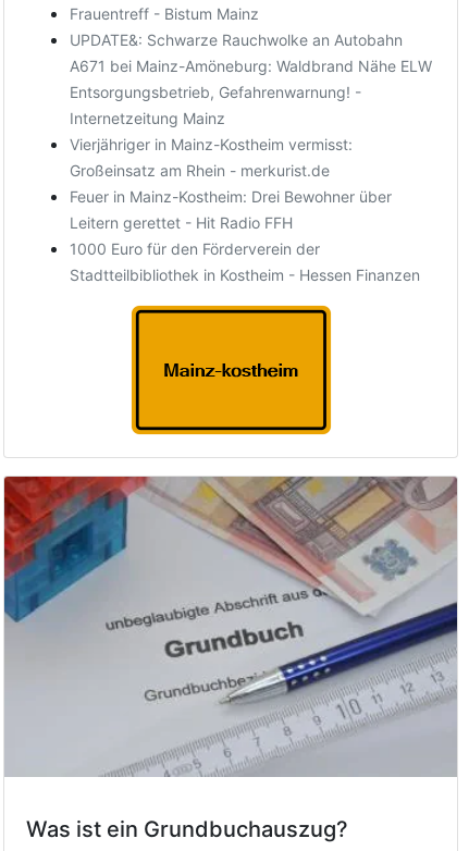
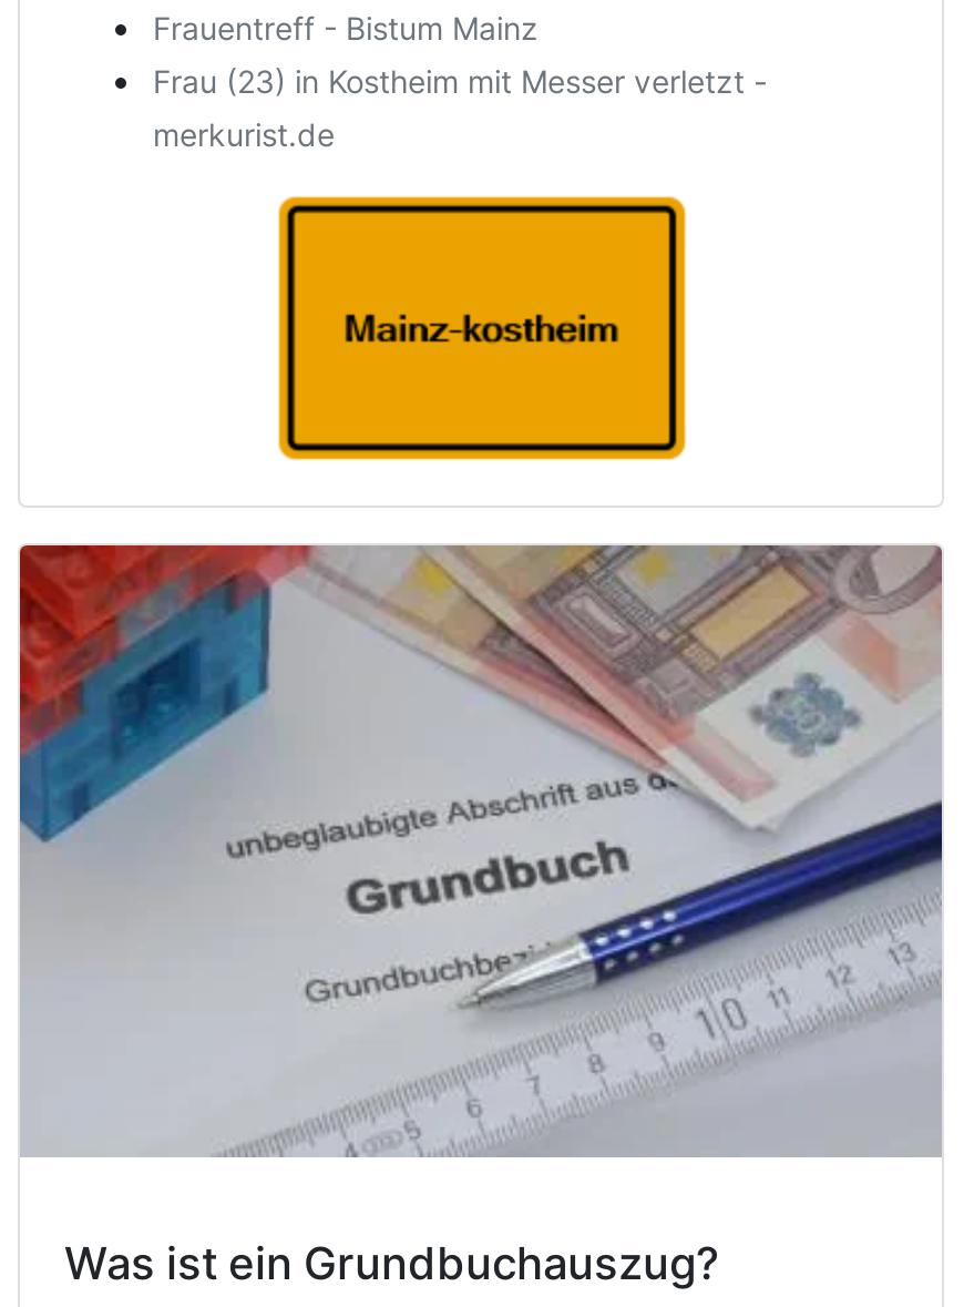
- UPDATE&: Schwarze Rauchwolke an Autobahn
- A671 bei Mainz-Amöneburg: Waldbrand Nähe ELW
- Entsorgungsbetrieb, Gefahrenwarnung! -
- Internetzeitung Mainz
- Vierjähriger in Mainz-Kostheim vermisst:
- Großeinsatz am Rhein - merkurist.de
- Feuer in Mainz-Kostheim: Drei Bewohner über
- Leitern gerettet - Hit Radio FFH
- 1000 Euro für den Förderverein der
- Stadtteilbibliothek in Kostheim - Hessen Finanzen
+ Frau (23) in Kostheim mit Messer verletzt -
+ merkurist.de
